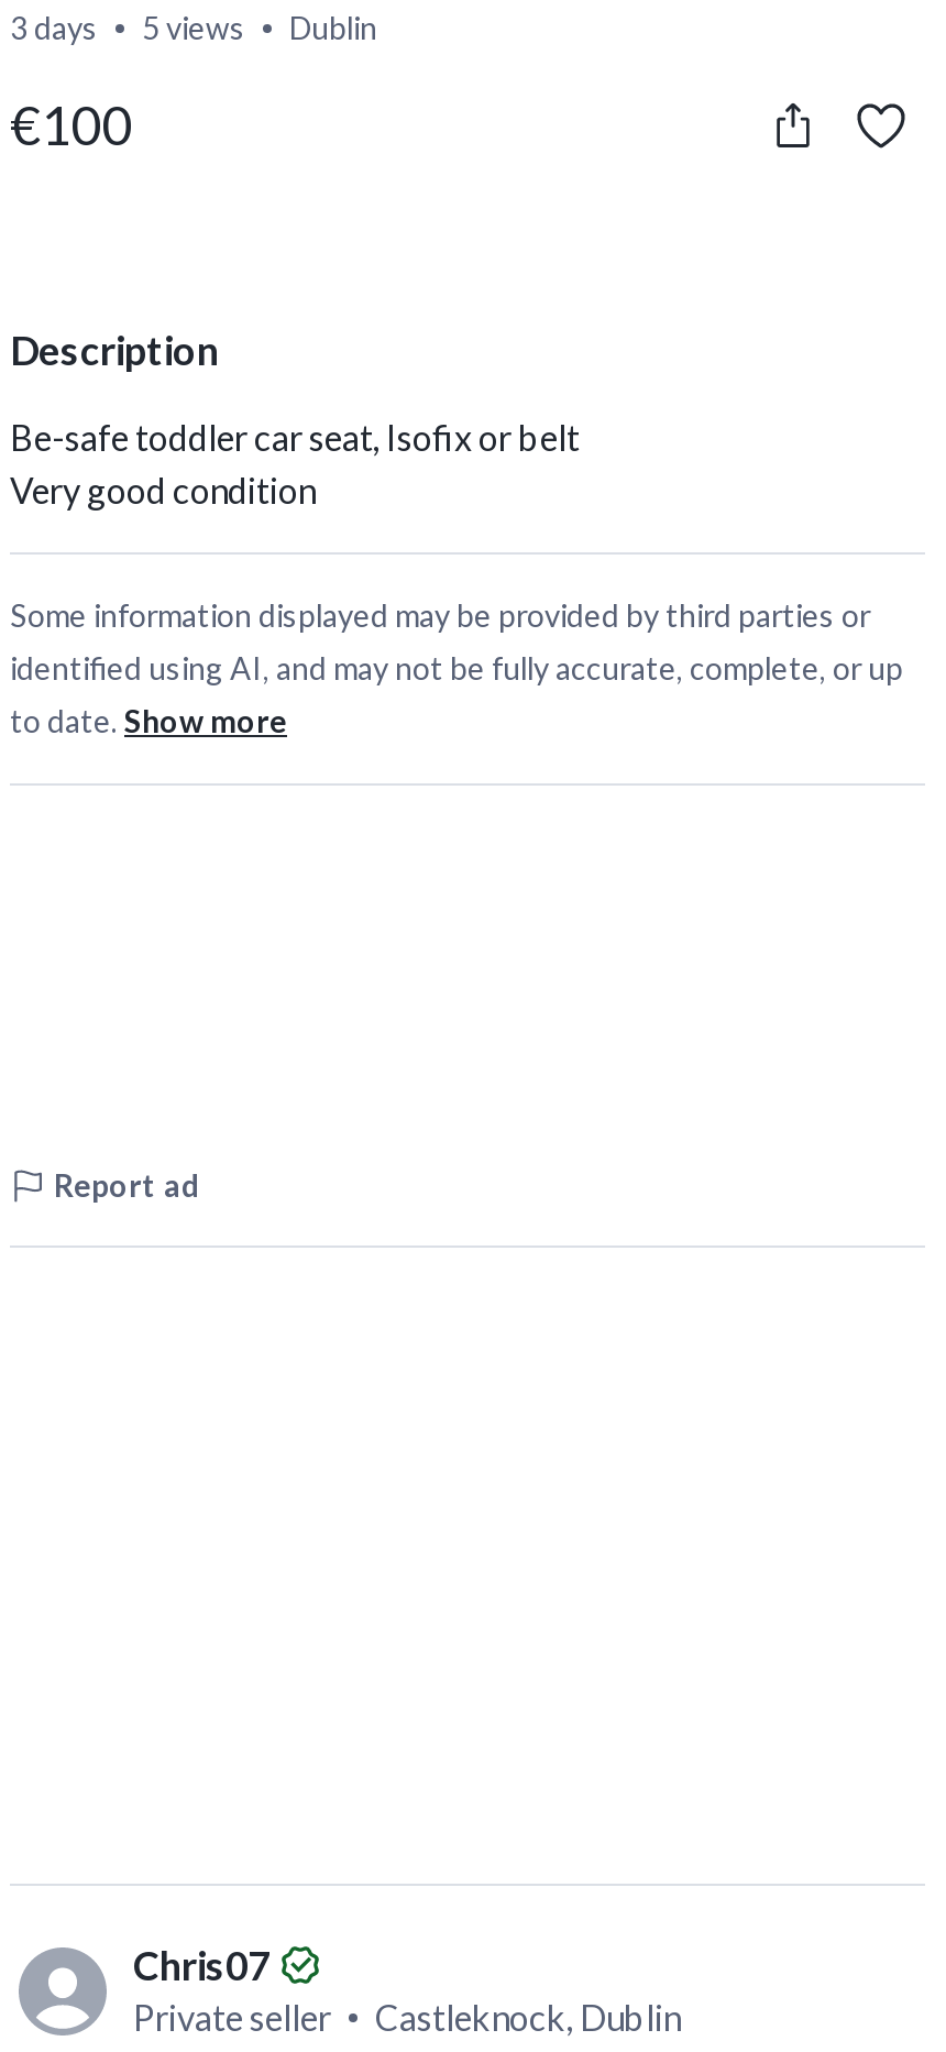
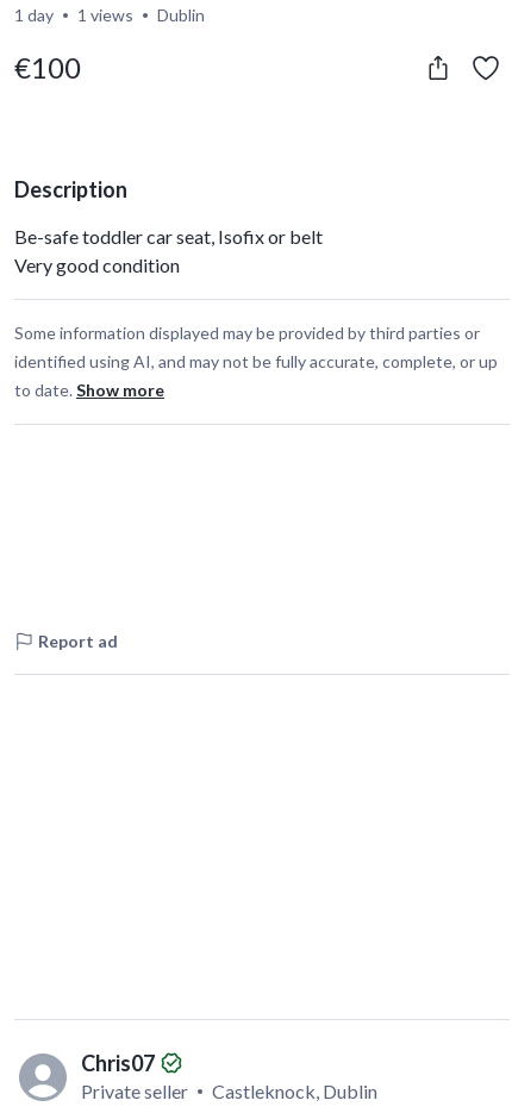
- 3 days
- 5 views
+ 1 day
+ 1 views
